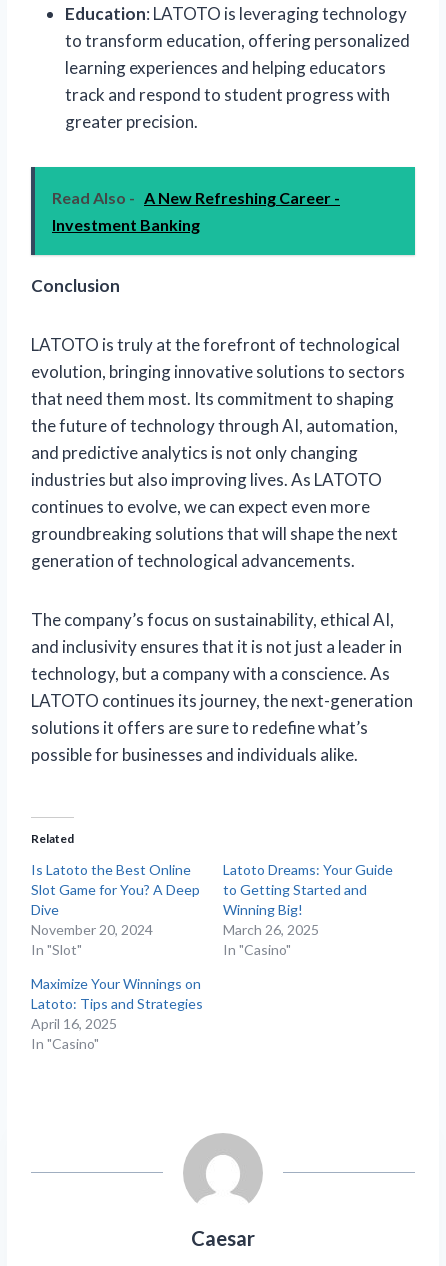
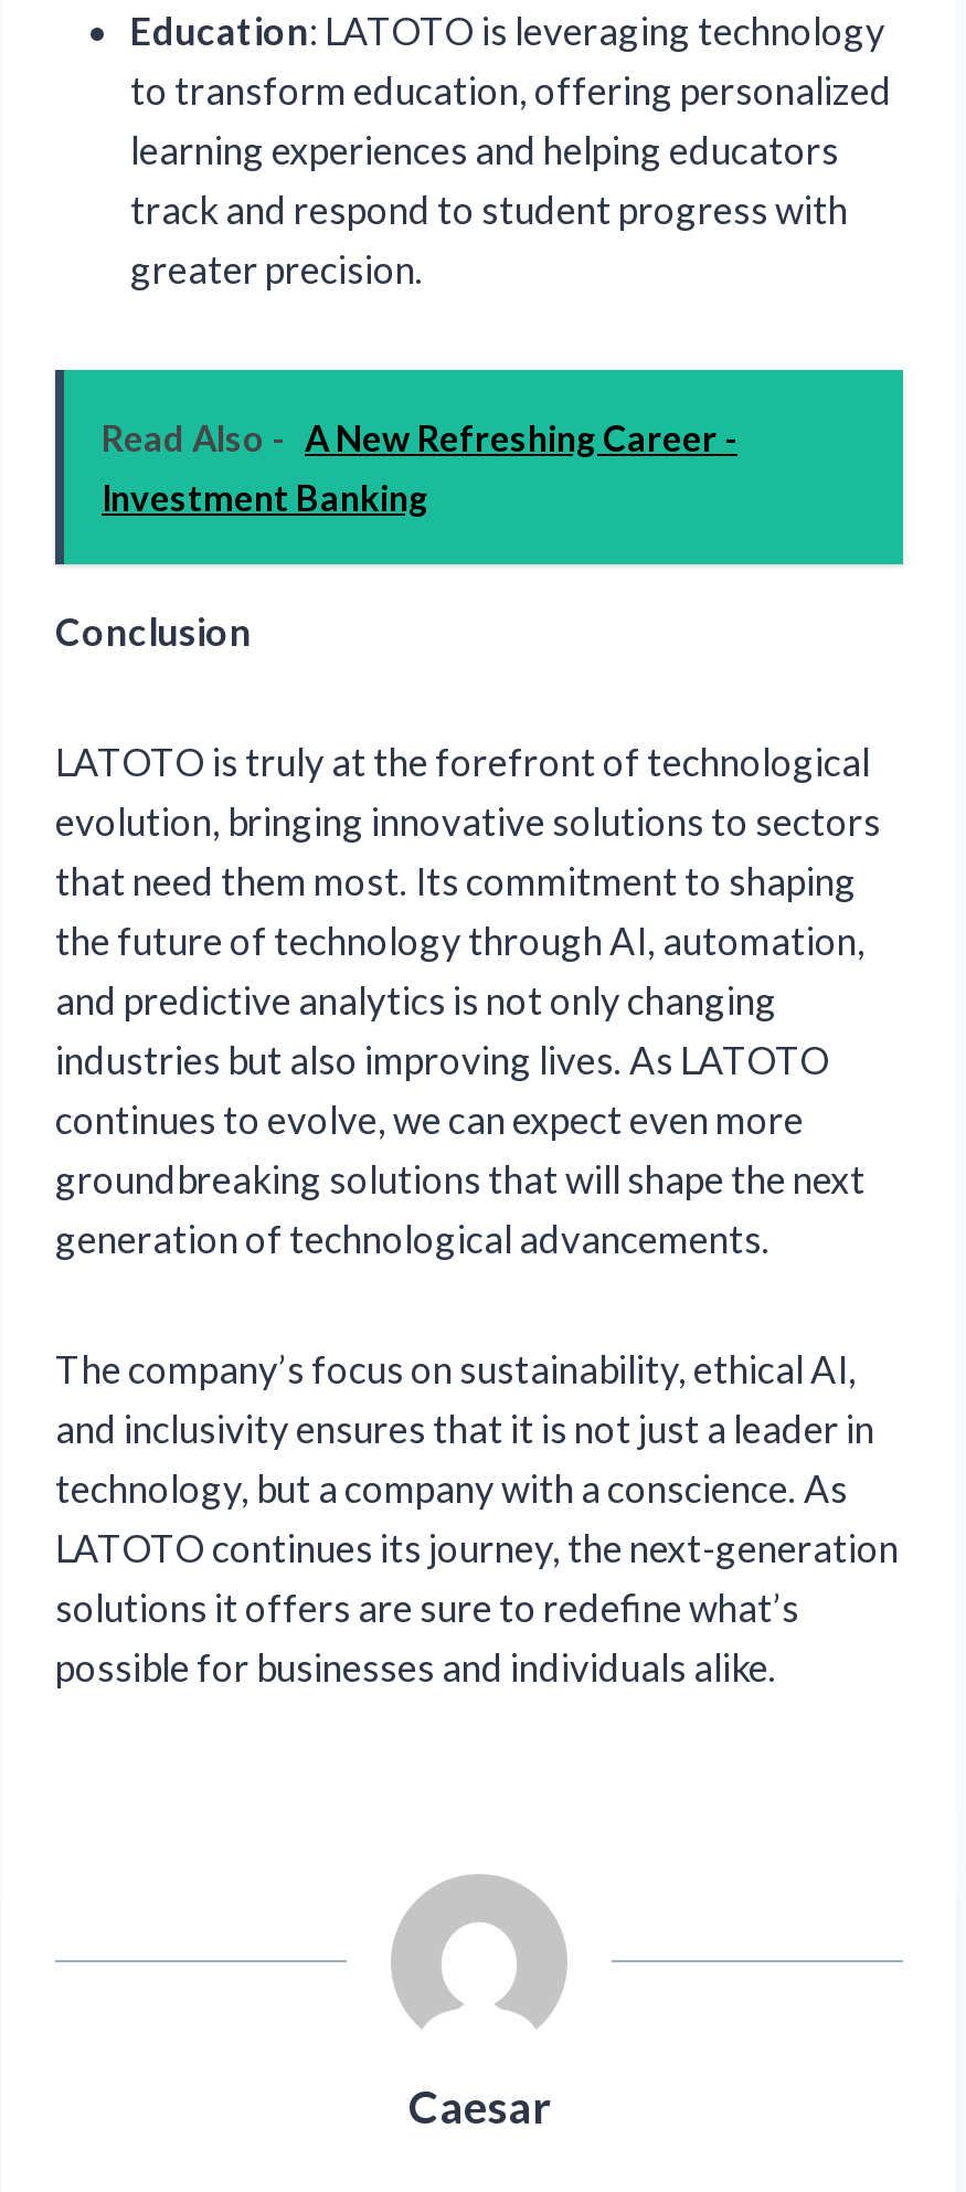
- Related
- Is Latoto the Best Online
- Slot Game for You? A Deep
- Dive
- November 20, 2024
- In "Slot"

- Latoto Dreams: Your Guide
- to Getting Started and
- Winning Big!
- March 26, 2025
- In "Casino"
- Maximize Your Winnings on
- Latoto: Tips and Strategies
- April 16, 2025
- In "Casino"
